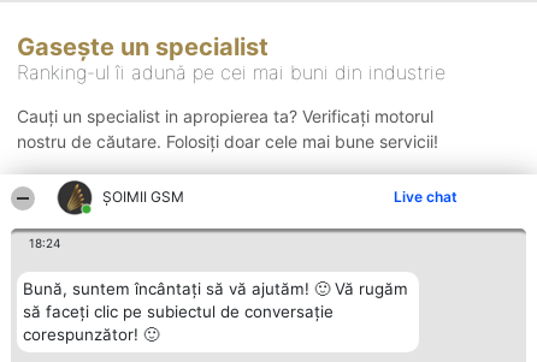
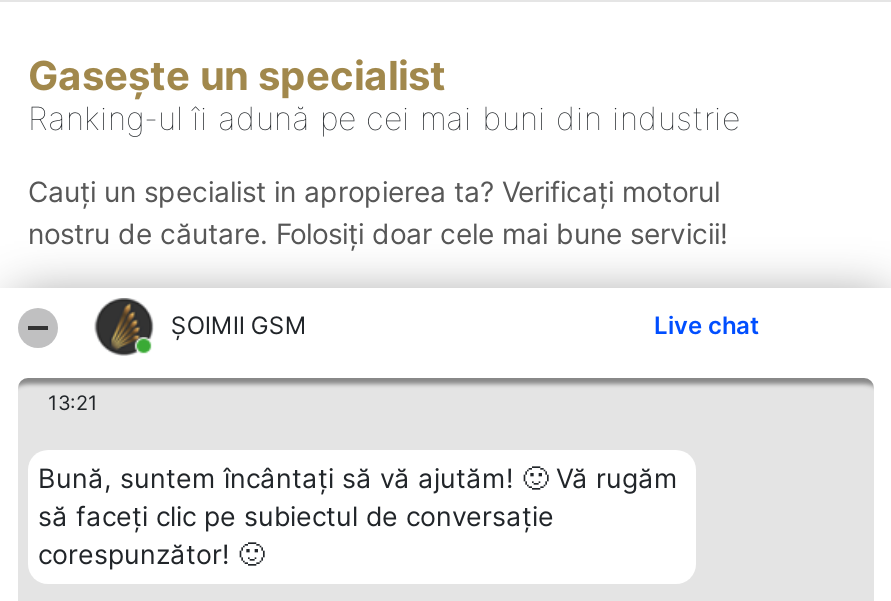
- 18:24
+ 13:21
